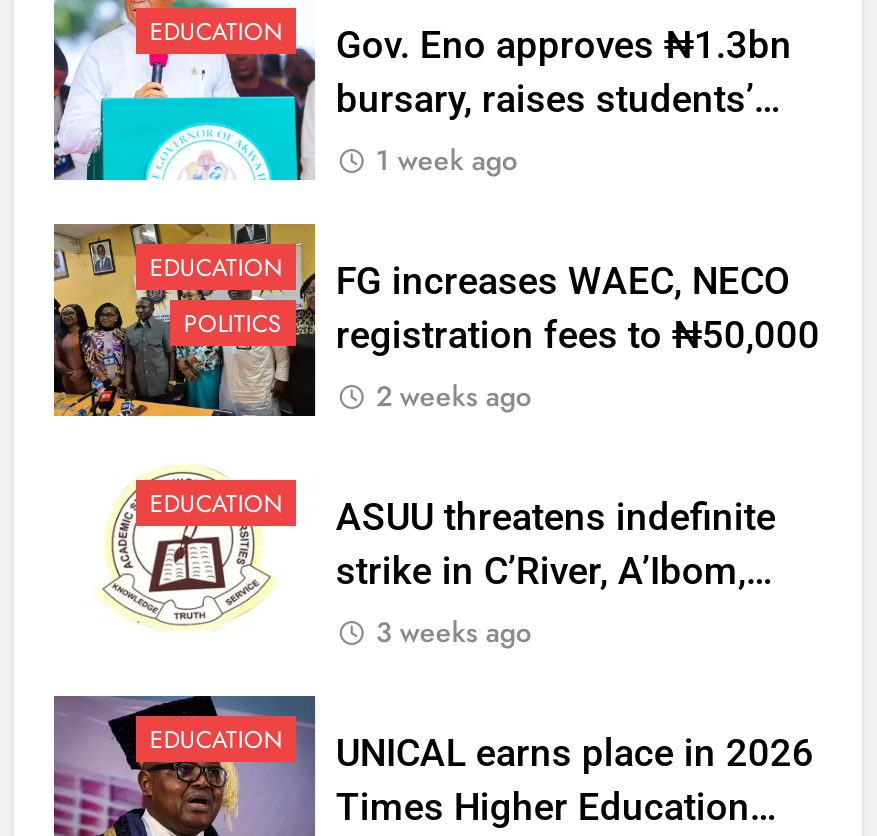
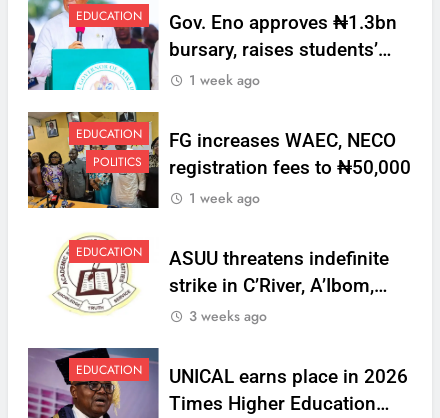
- 2 weeks ago
+ 1 week ago
